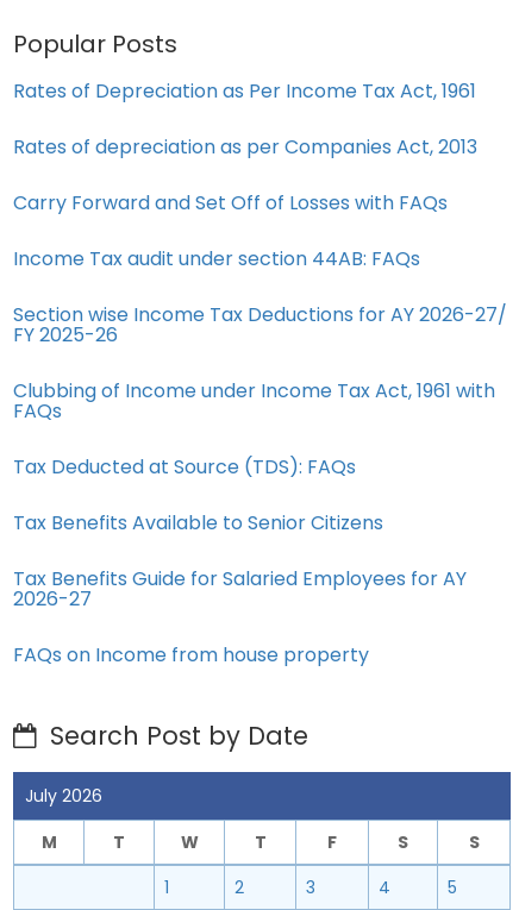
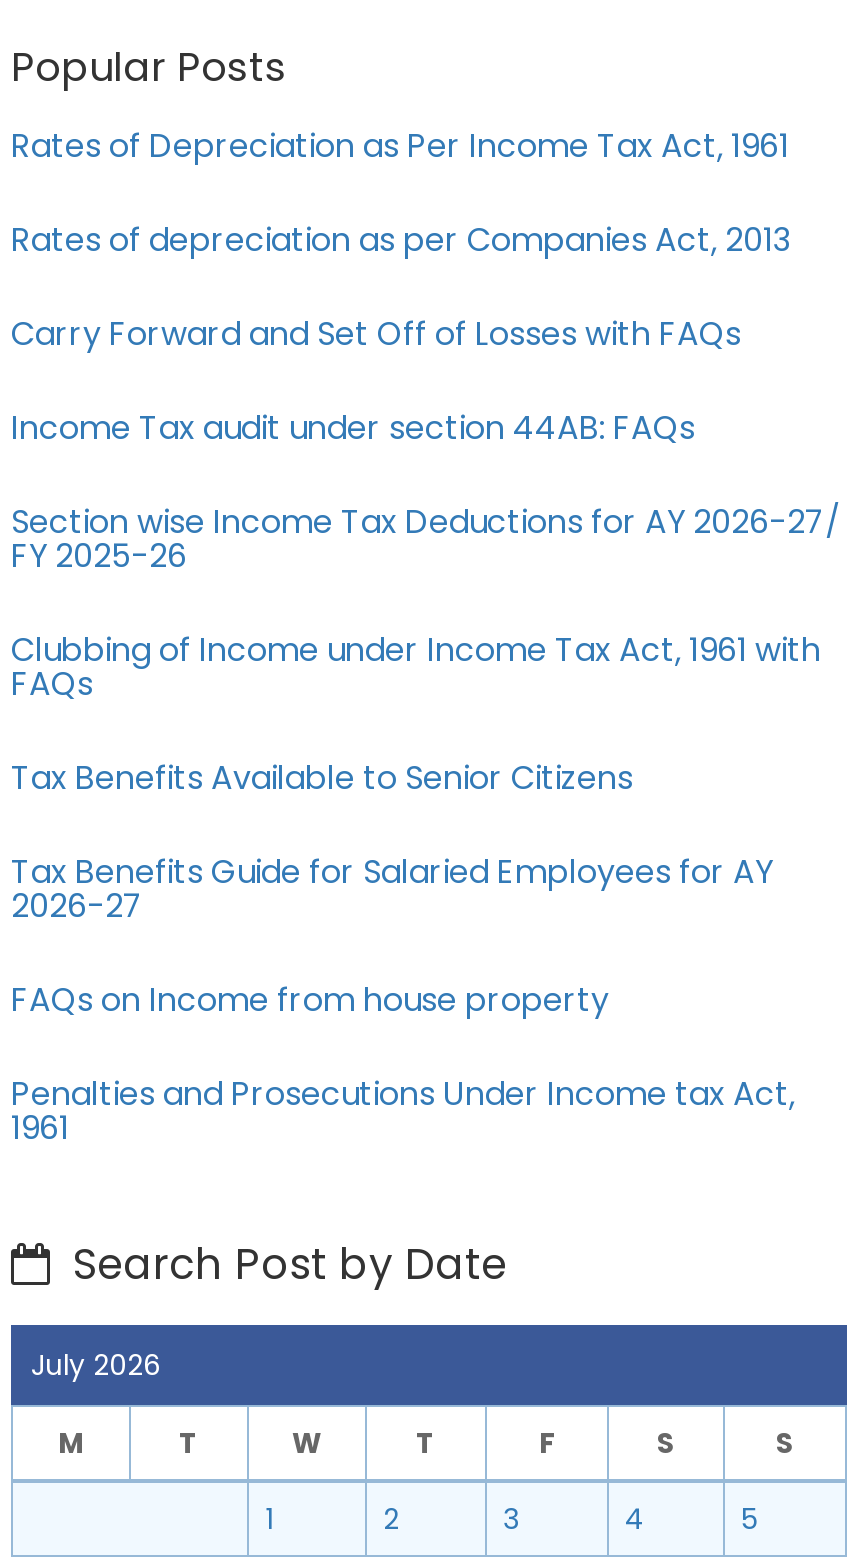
- Tax Deducted at Source (TDS): FAQs

moved up: Tax Benefits Available to Senior Citizens | Tax Benefits Guide for Salaried Employees for AY | 2026-27 | FAQs on Income from house property

+ Penalties and Prosecutions Under Income tax Act,
+ 1961
